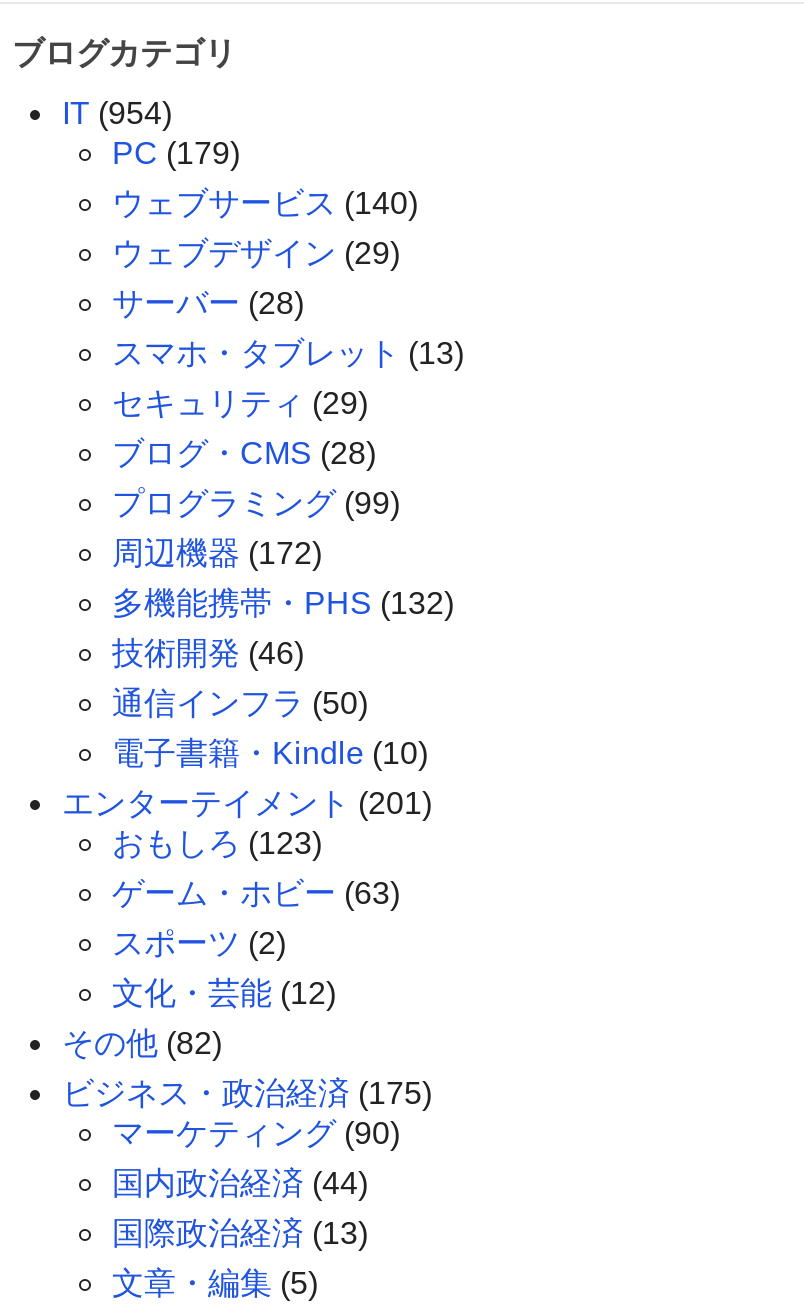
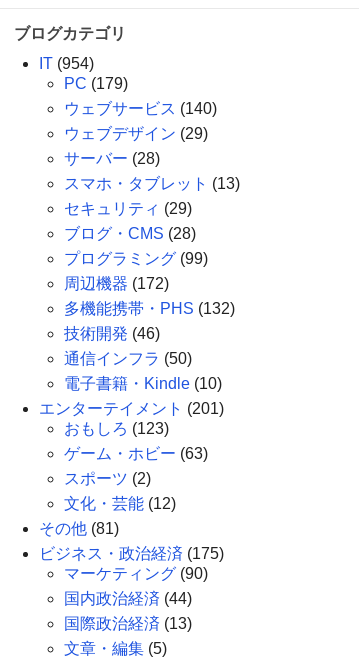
- その他(82)
+ その他(81)
